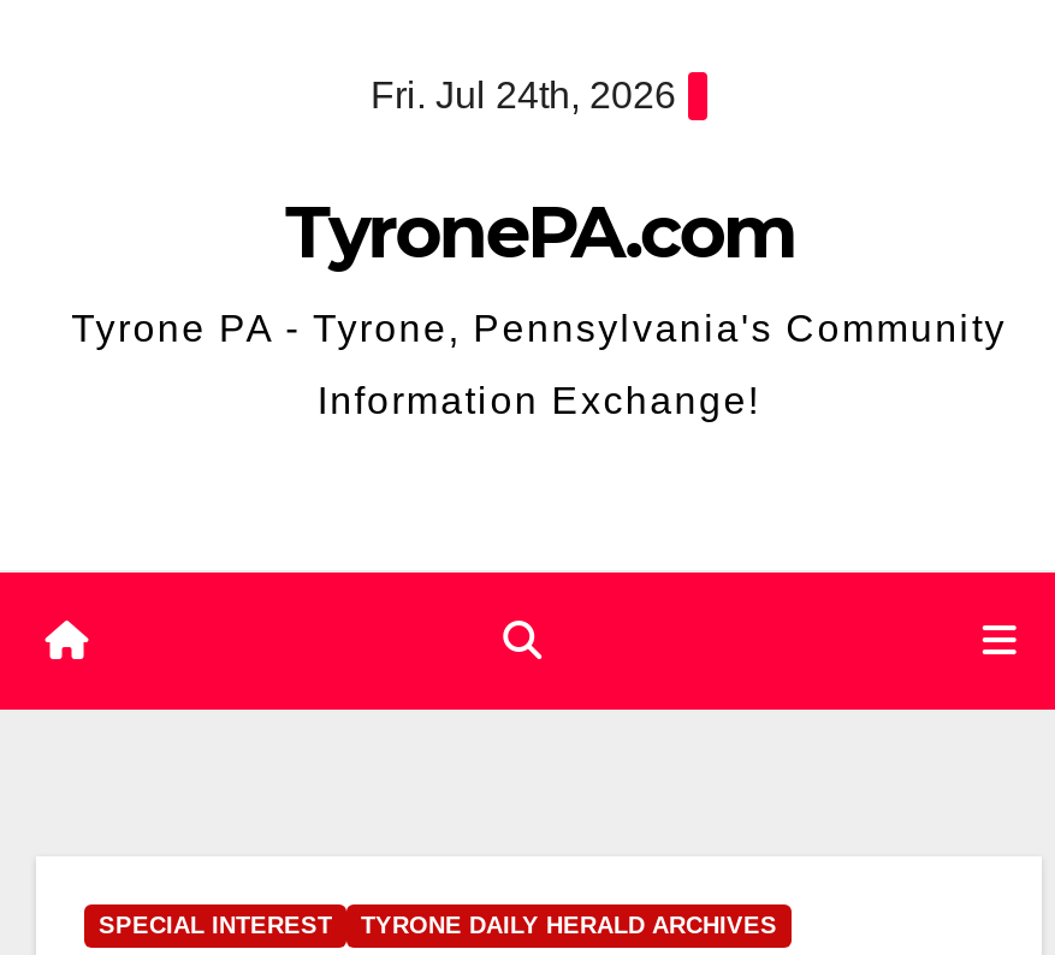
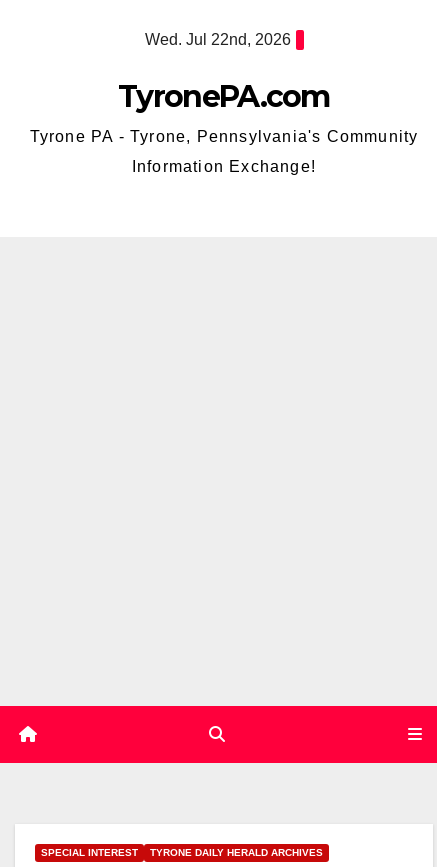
- Fri. Jul 24th, 2026
+ Wed. Jul 22nd, 2026
